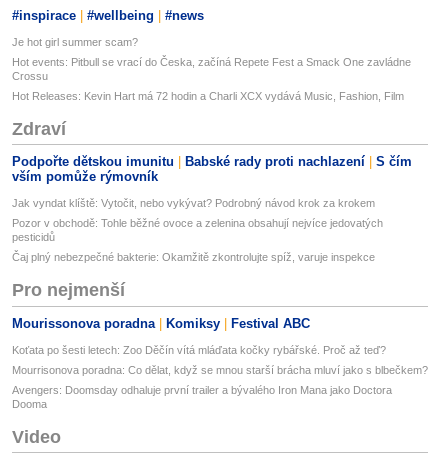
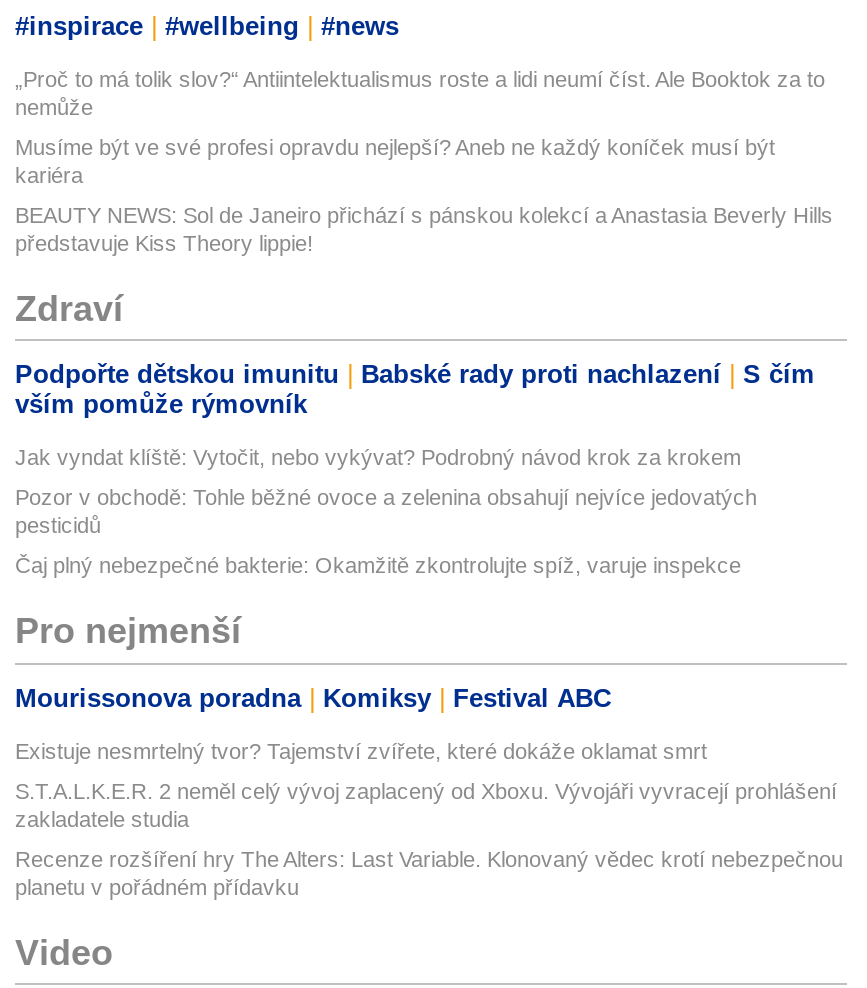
- Je hot girl summer scam?
+ „Proč to má tolik slov?“ Antiintelektualismus roste a lidi neumí číst. Ale Booktok za to
+ nemůže

- Hot events: Pitbull se vrací do Česka, začíná Repete Fest a Smack One zavládne
- Crossu
+ Musíme být ve své profesi opravdu nejlepší? Aneb ne každý koníček musí být
+ kariéra

- Hot Releases: Kevin Hart má 72 hodin a Charli XCX vydává Music, Fashion, Film
+ BEAUTY NEWS: Sol de Janeiro přichází s pánskou kolekcí a Anastasia Beverly Hills
+ představuje Kiss Theory lippie!

- Koťata po šesti letech: Zoo Děčín vítá mláďata kočky rybářské. Proč až teď?
+ Existuje nesmrtelný tvor? Tajemství zvířete, které dokáže oklamat smrt

- Mourrisonova poradna: Co dělat, když se mnou starší brácha mluví jako s blbečkem?
+ S.T.A.L.K.E.R. 2 neměl celý vývoj zaplacený od Xboxu. Vývojáři vyvracejí prohlášení
+ zakladatele studia

- Avengers: Doomsday odhaluje první trailer a bývalého Iron Mana jako Doctora
- Dooma
+ Recenze rozšíření hry The Alters: Last Variable. Klonovaný vědec krotí nebezpečnou
+ planetu v pořádném přídavku
